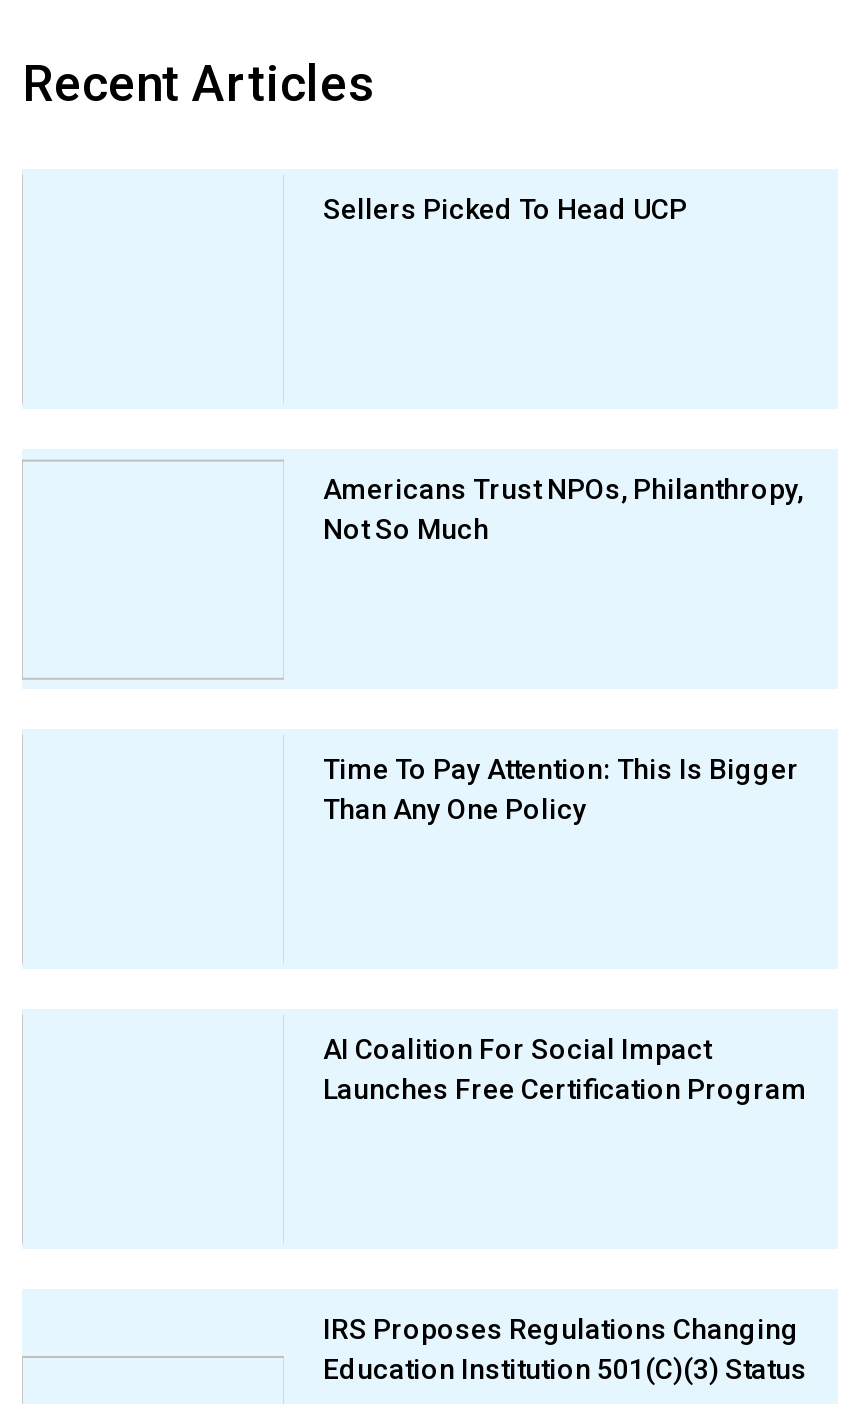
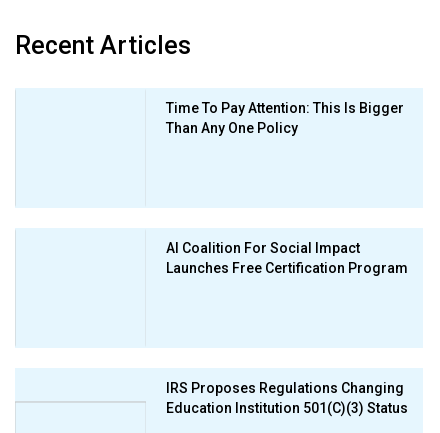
- Sellers Picked To Head UCP

- Americans Trust NPOs, Philanthropy,
- Not So Much
